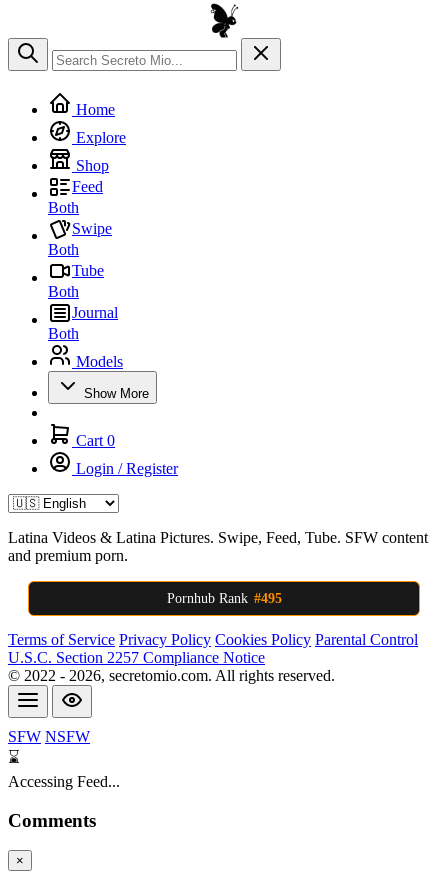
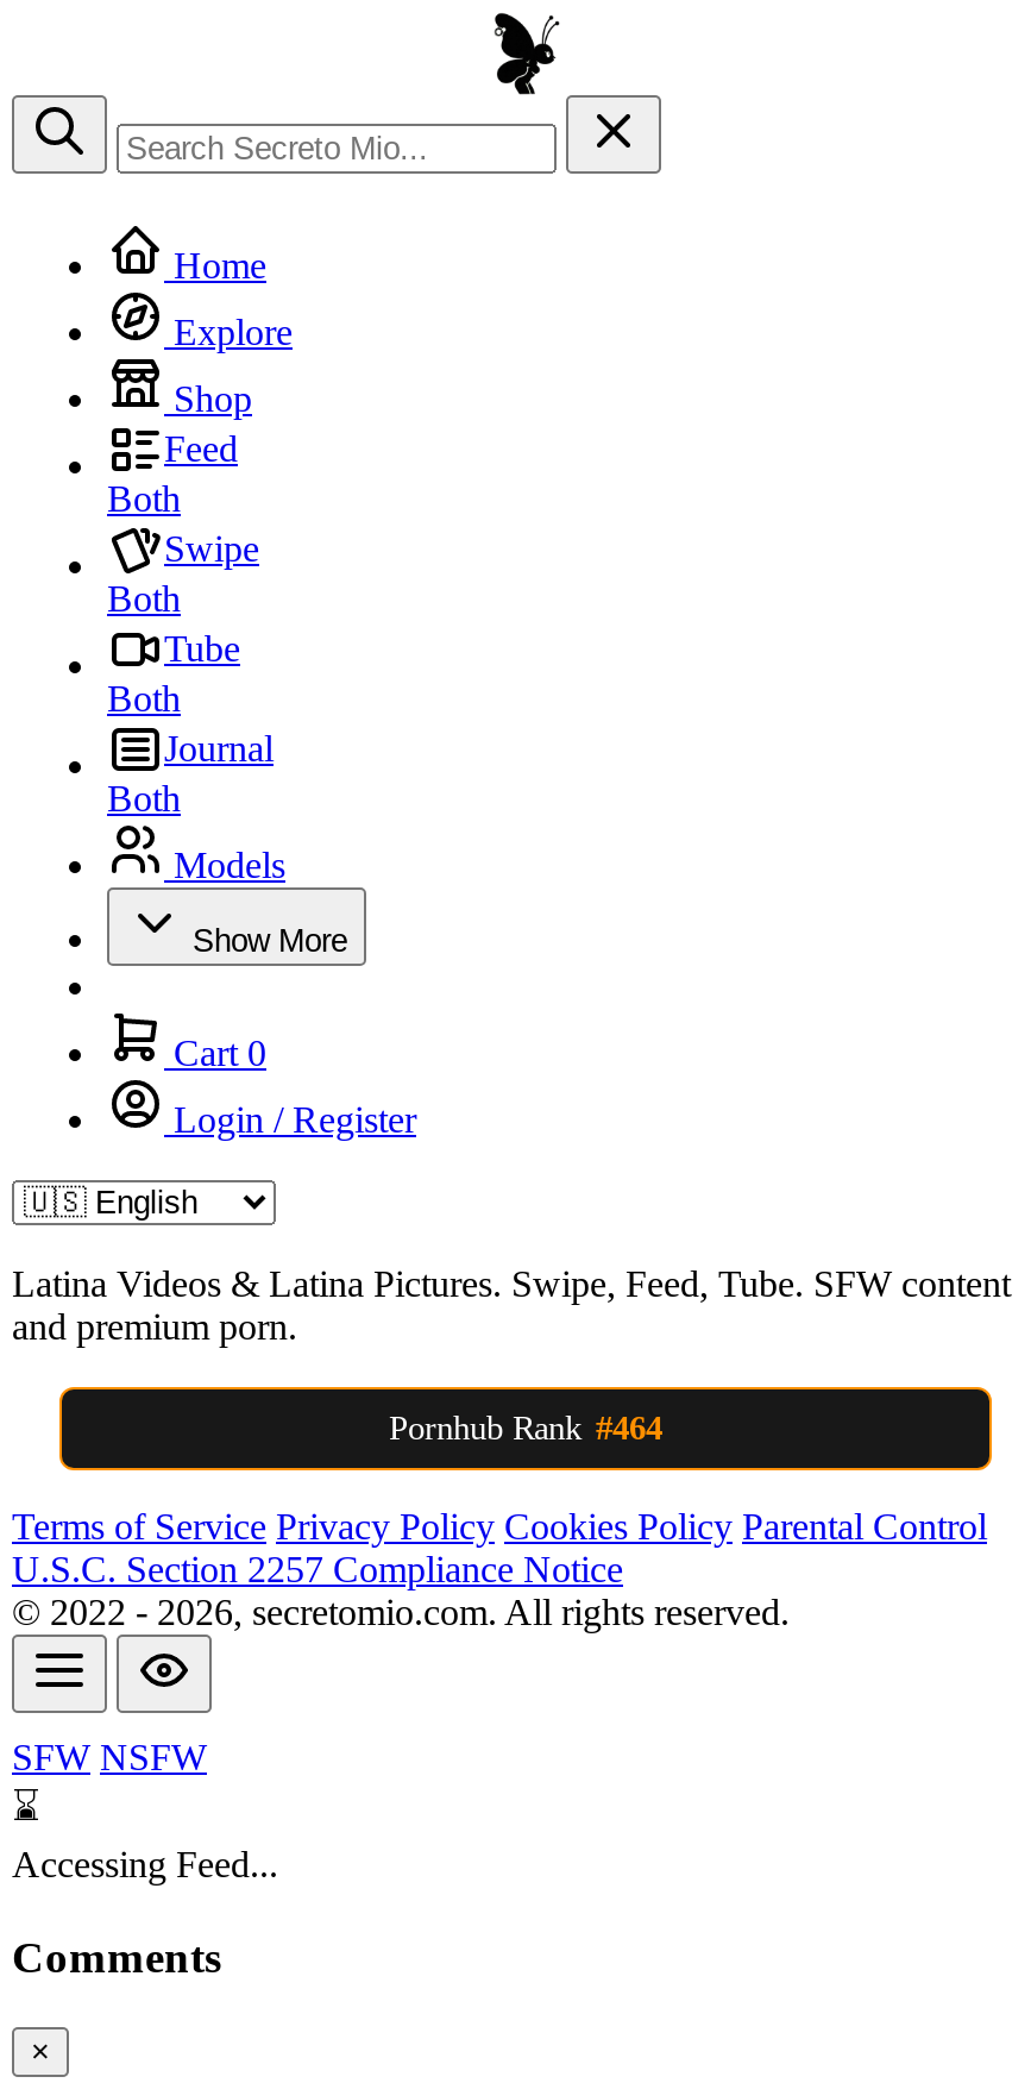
- Pornhub Rank #495
+ Pornhub Rank #464
